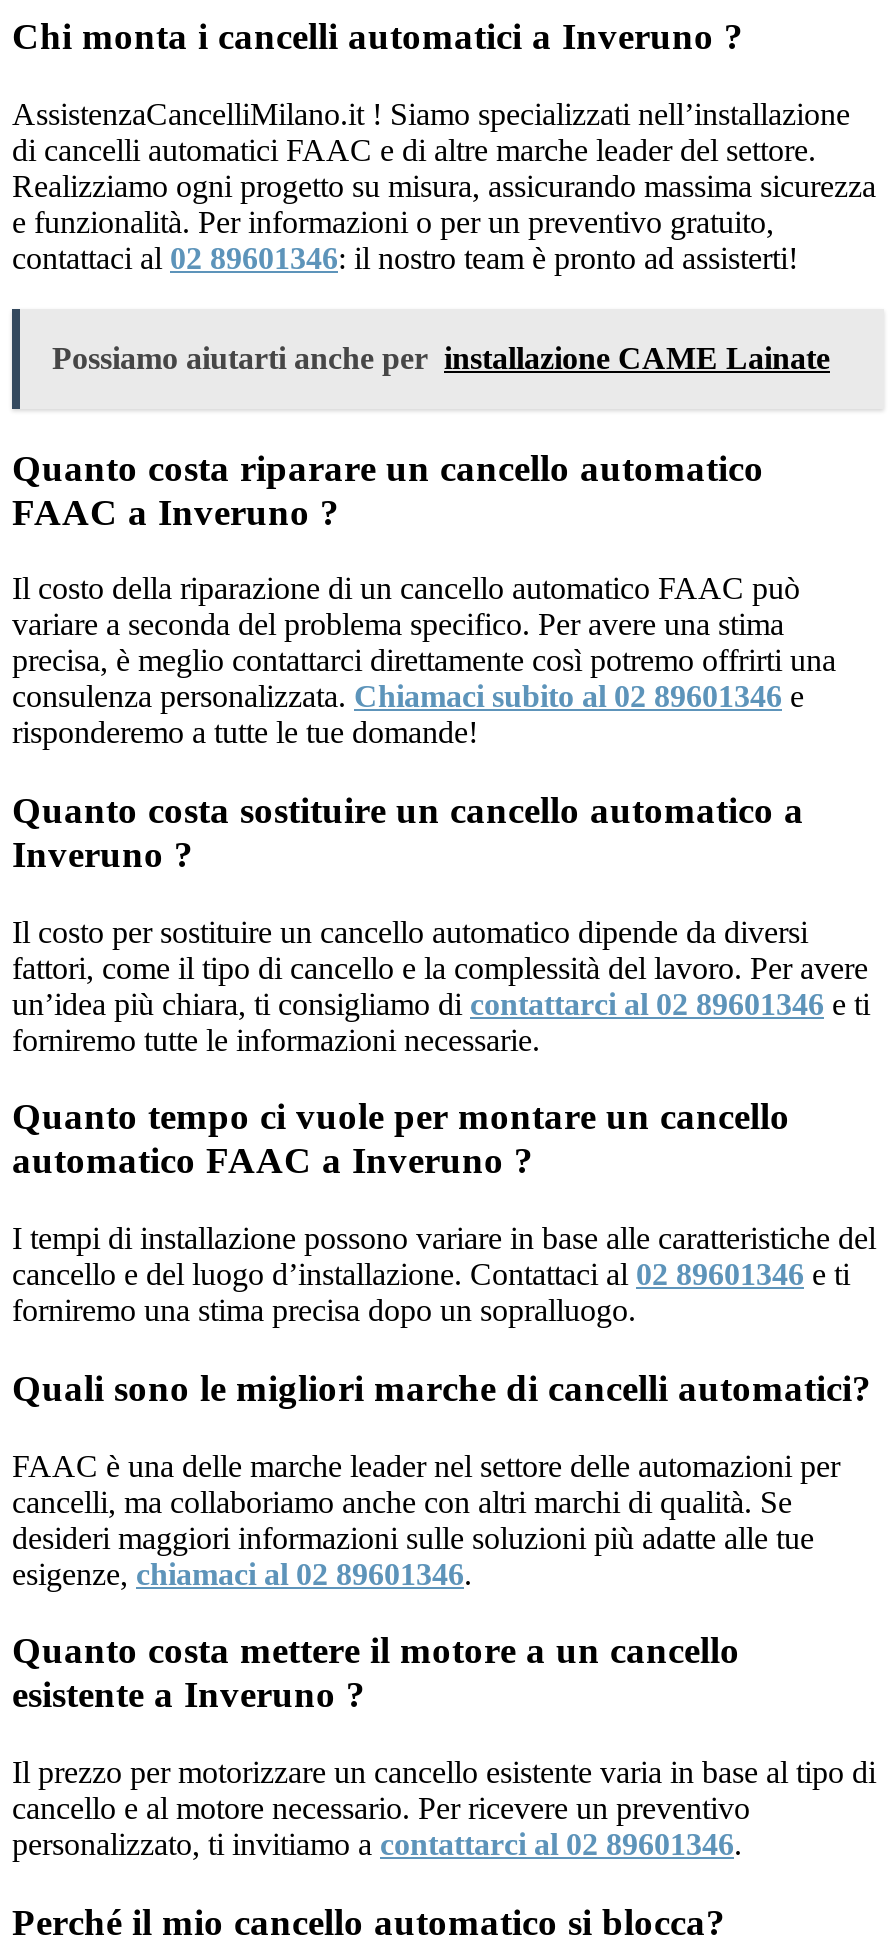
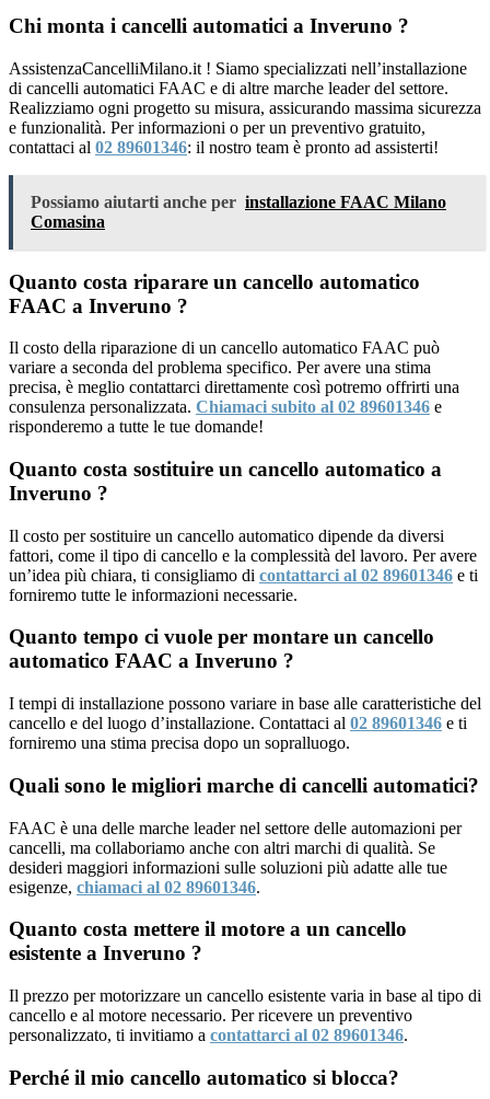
- Possiamo aiutarti anche per installazione CAME Lainate
+ Possiamo aiutarti anche per installazione FAAC Milano
+ Comasina
